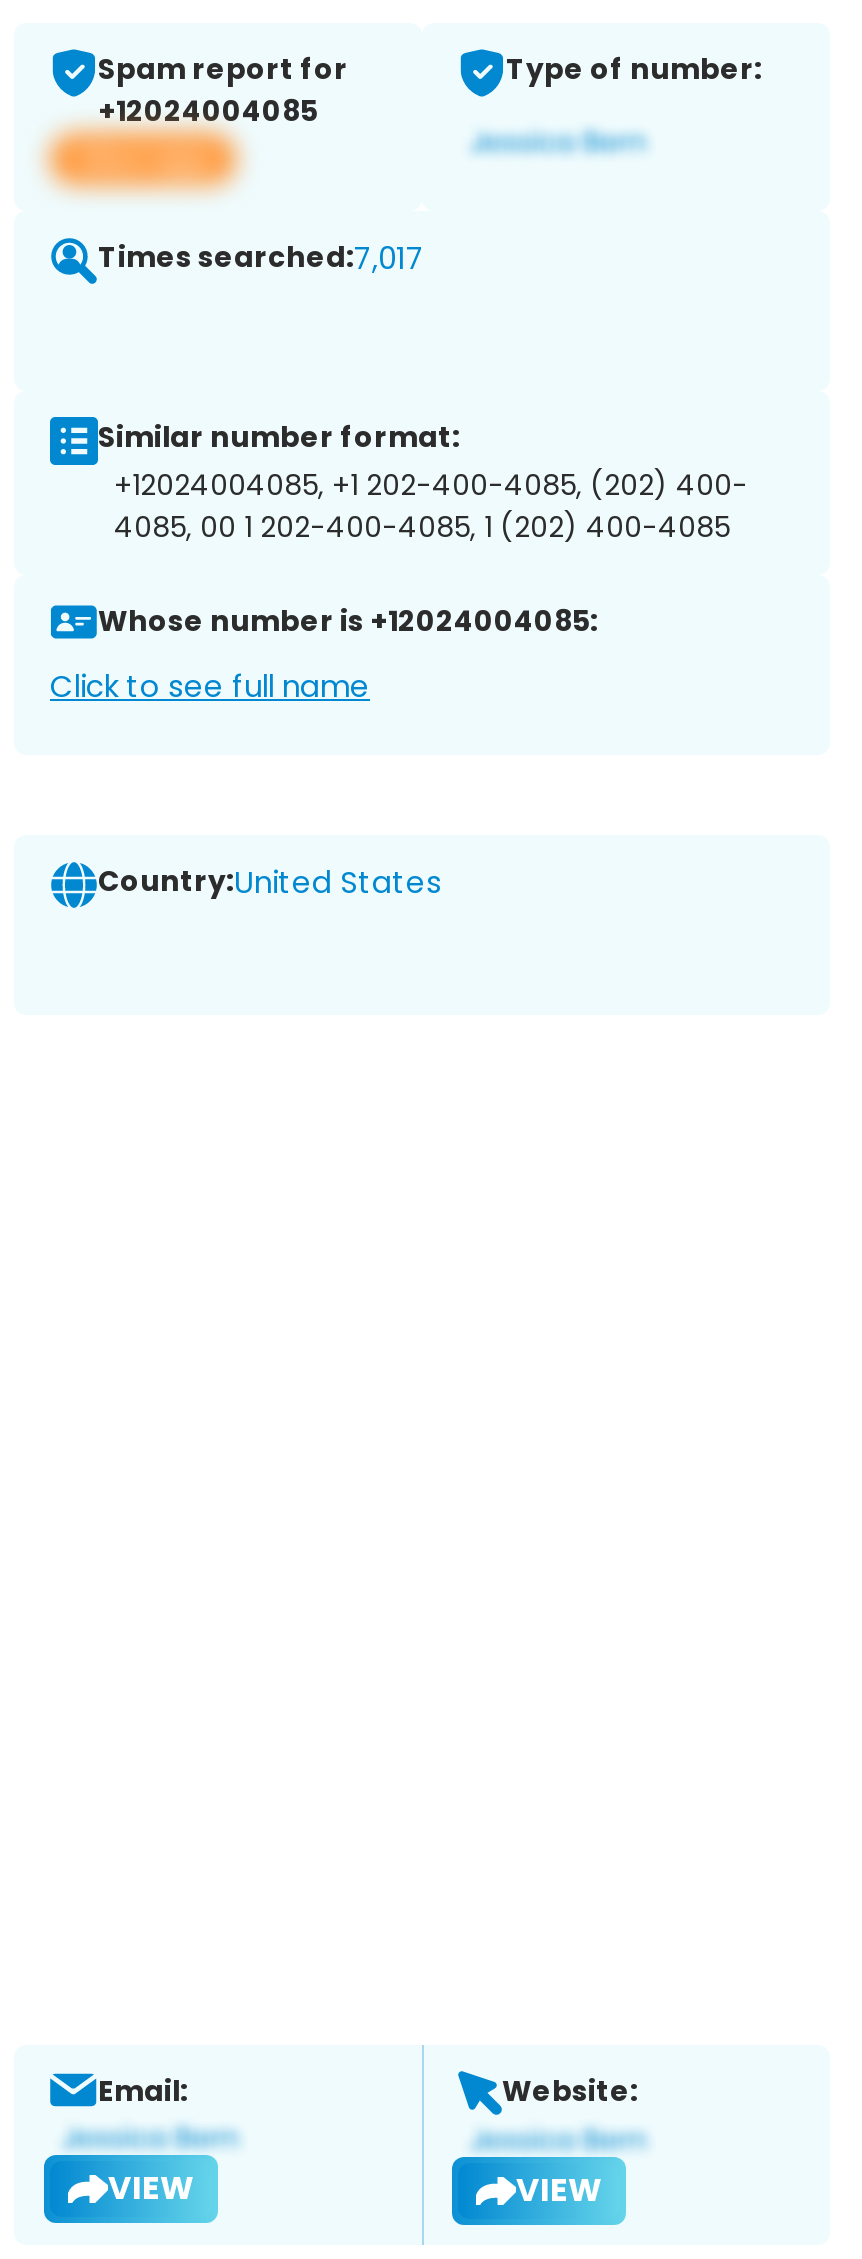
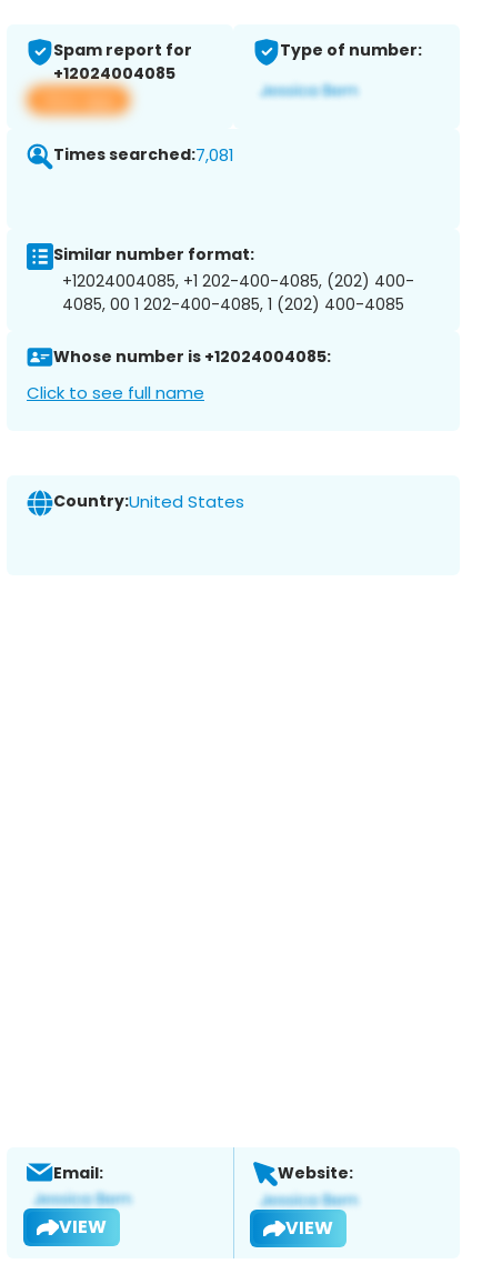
- Times searched:7,017
+ Times searched:7,081
